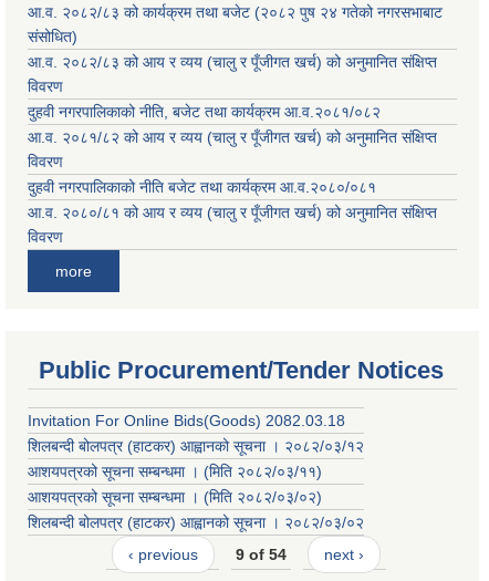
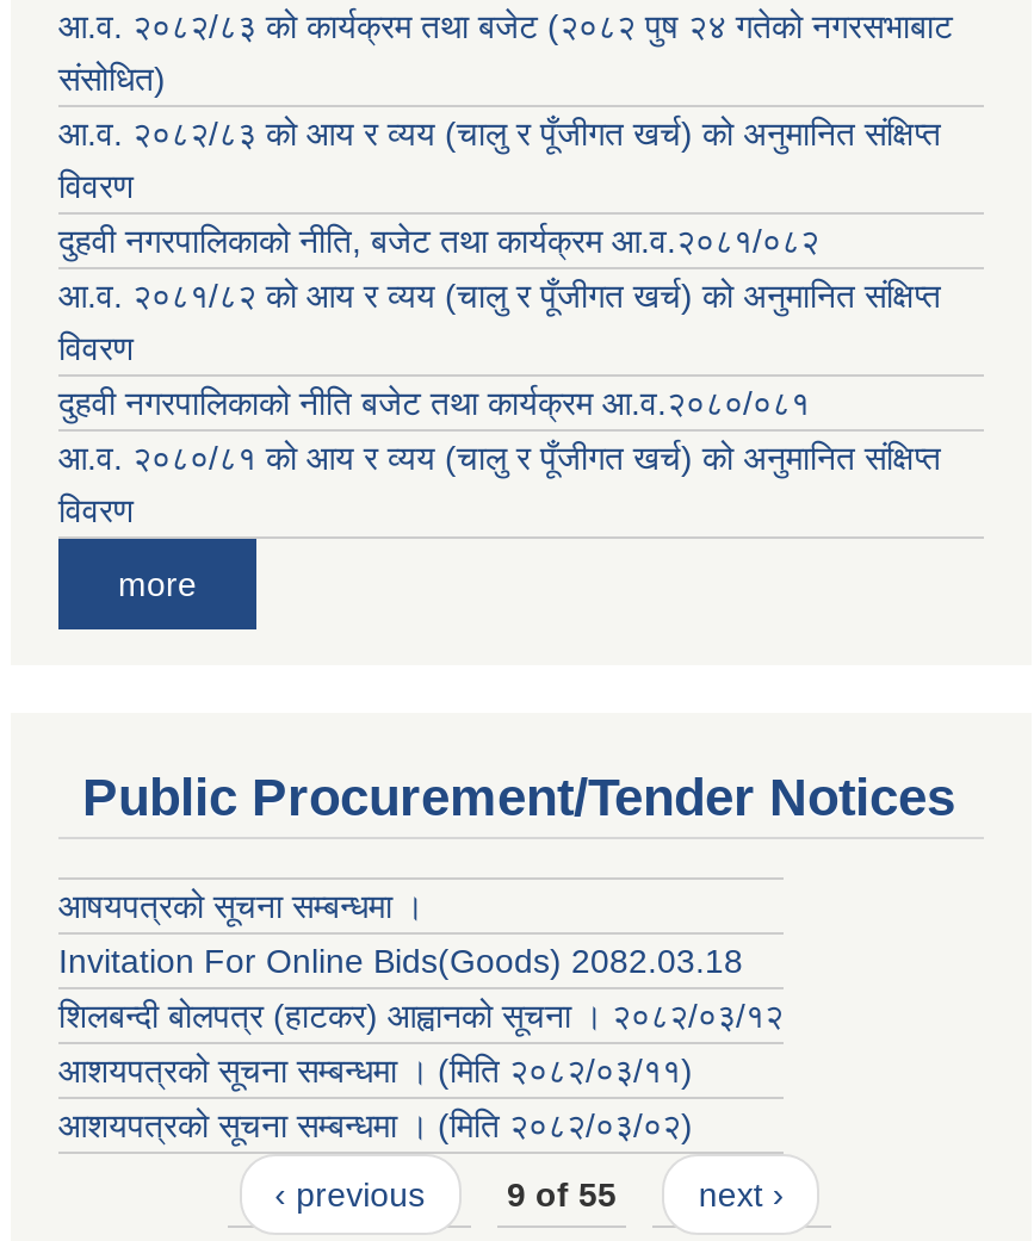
+ आषयपत्रको सूचना सम्बन्धमा ।

moved down: Invitation For Online Bids(Goods) 2082.03.18 | शिलबन्दी बोलपत्र (हाटकर) आह्वानको सूचना । २०८२/०३/१२ | आशयपत्रको सूचना सम्बन्धमा । (मिति २०८२/०३/११) | आशयपत्रको सूचना सम्बन्धमा । (मिति २०८२/०३/०२)

- शिलबन्दी बोलपत्र (हाटकर) आह्वानको सूचना । २०८२/०३/०२

- 9 of 54
+ 9 of 55
